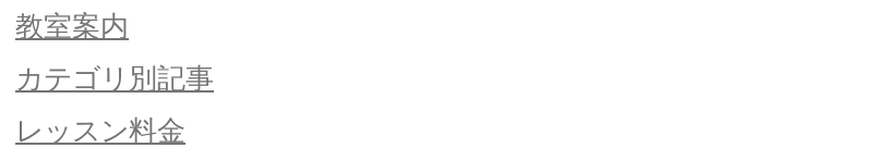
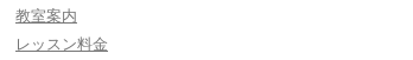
- カテゴリ別記事
